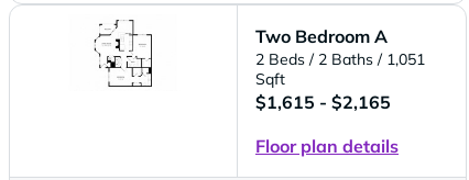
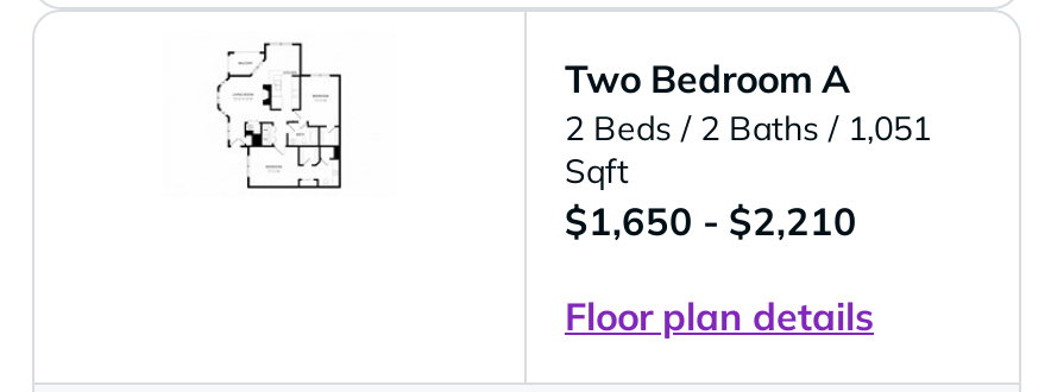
- $1,615 - $2,165
+ $1,650 - $2,210
